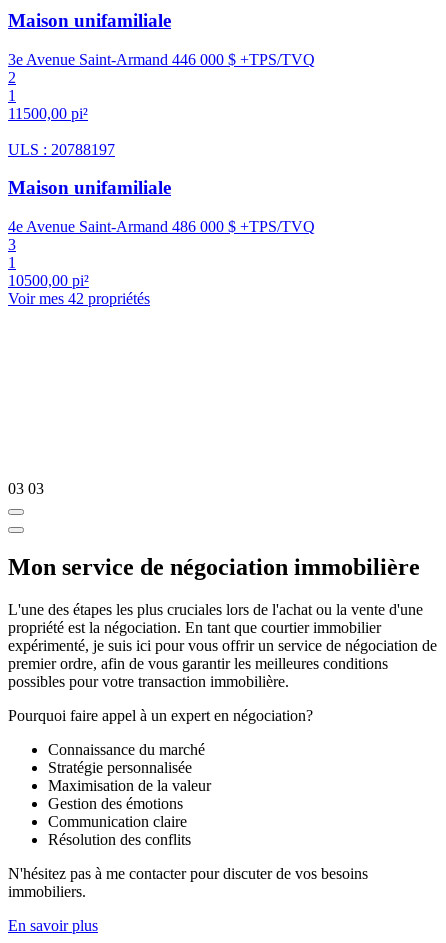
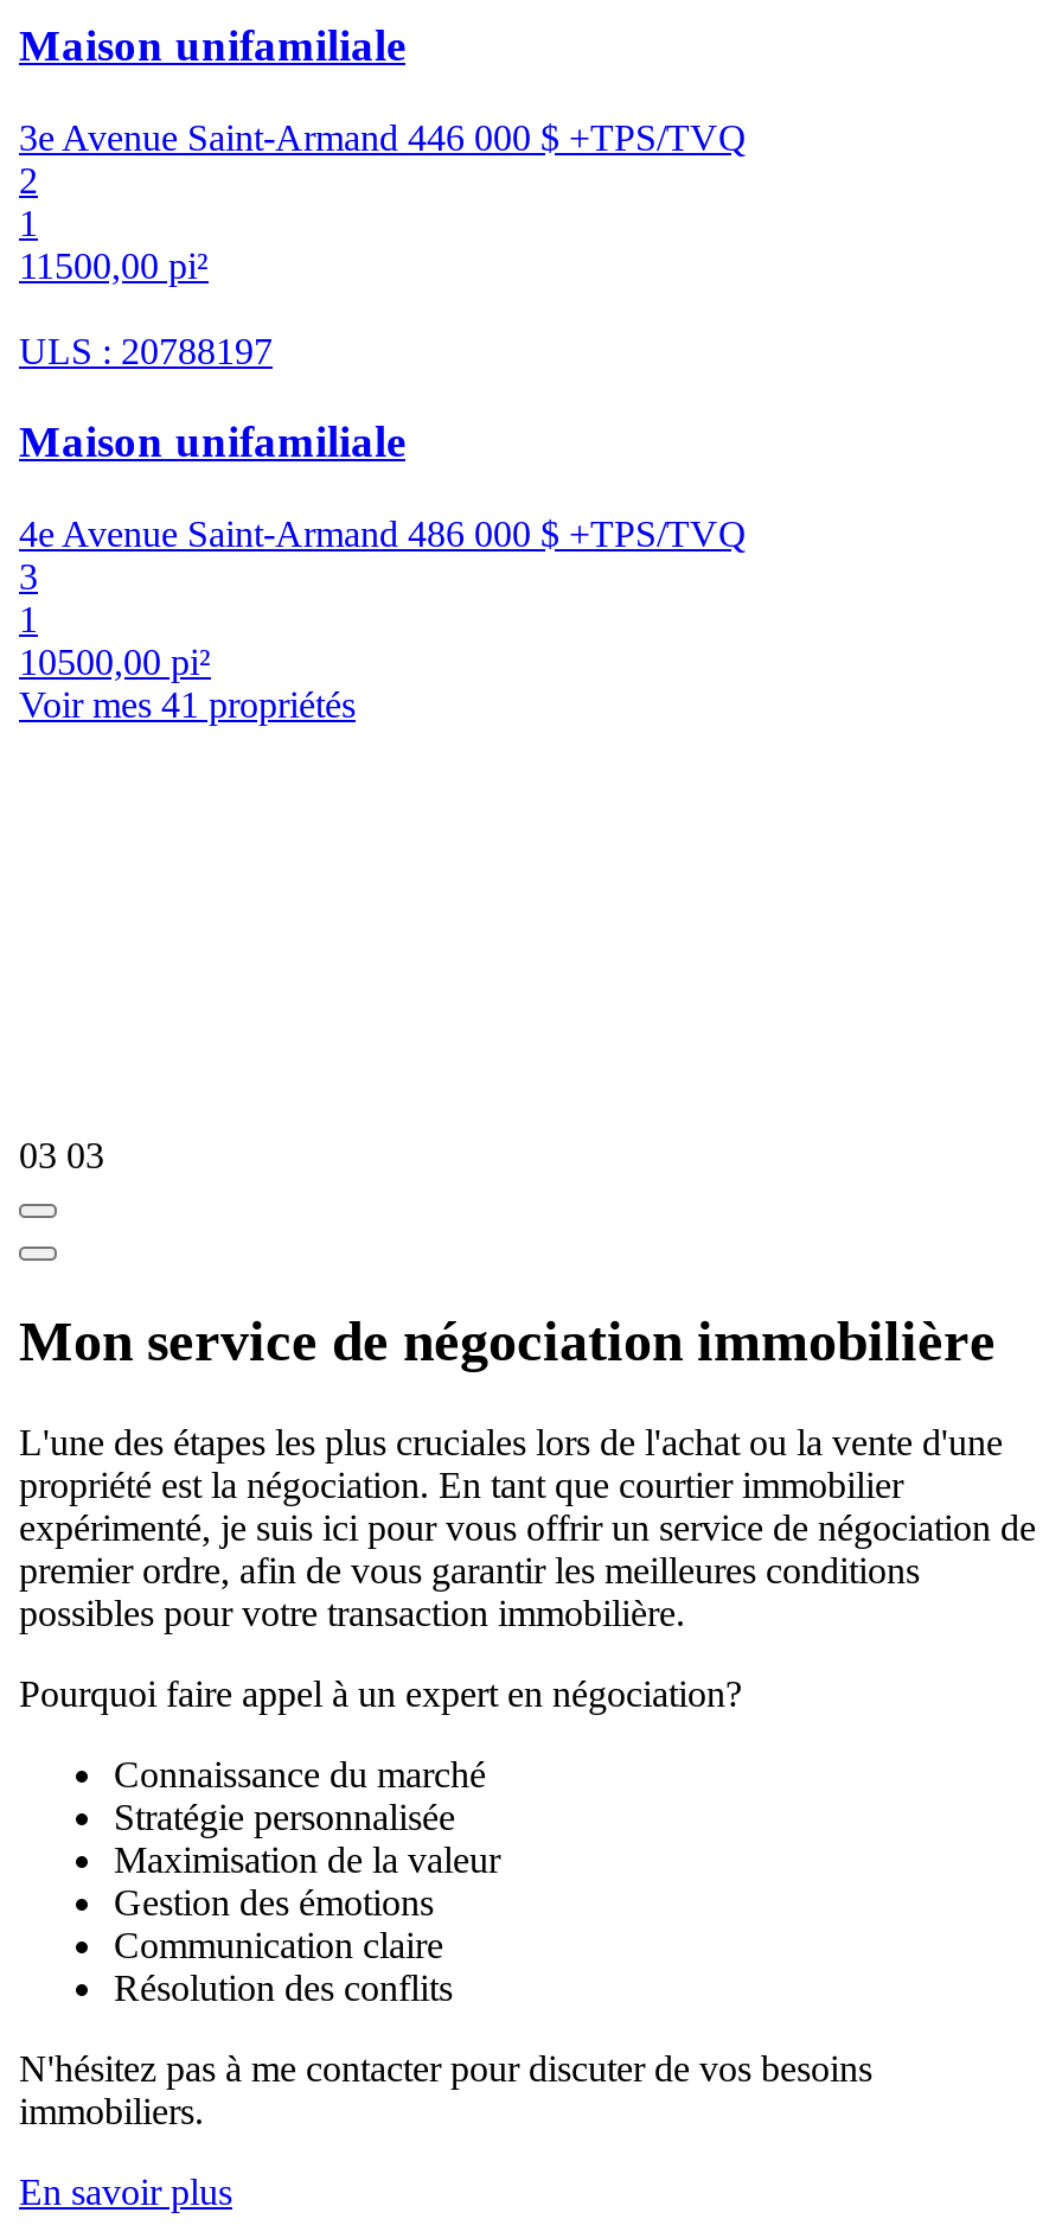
- Voir mes 42 propriétés
+ Voir mes 41 propriétés
